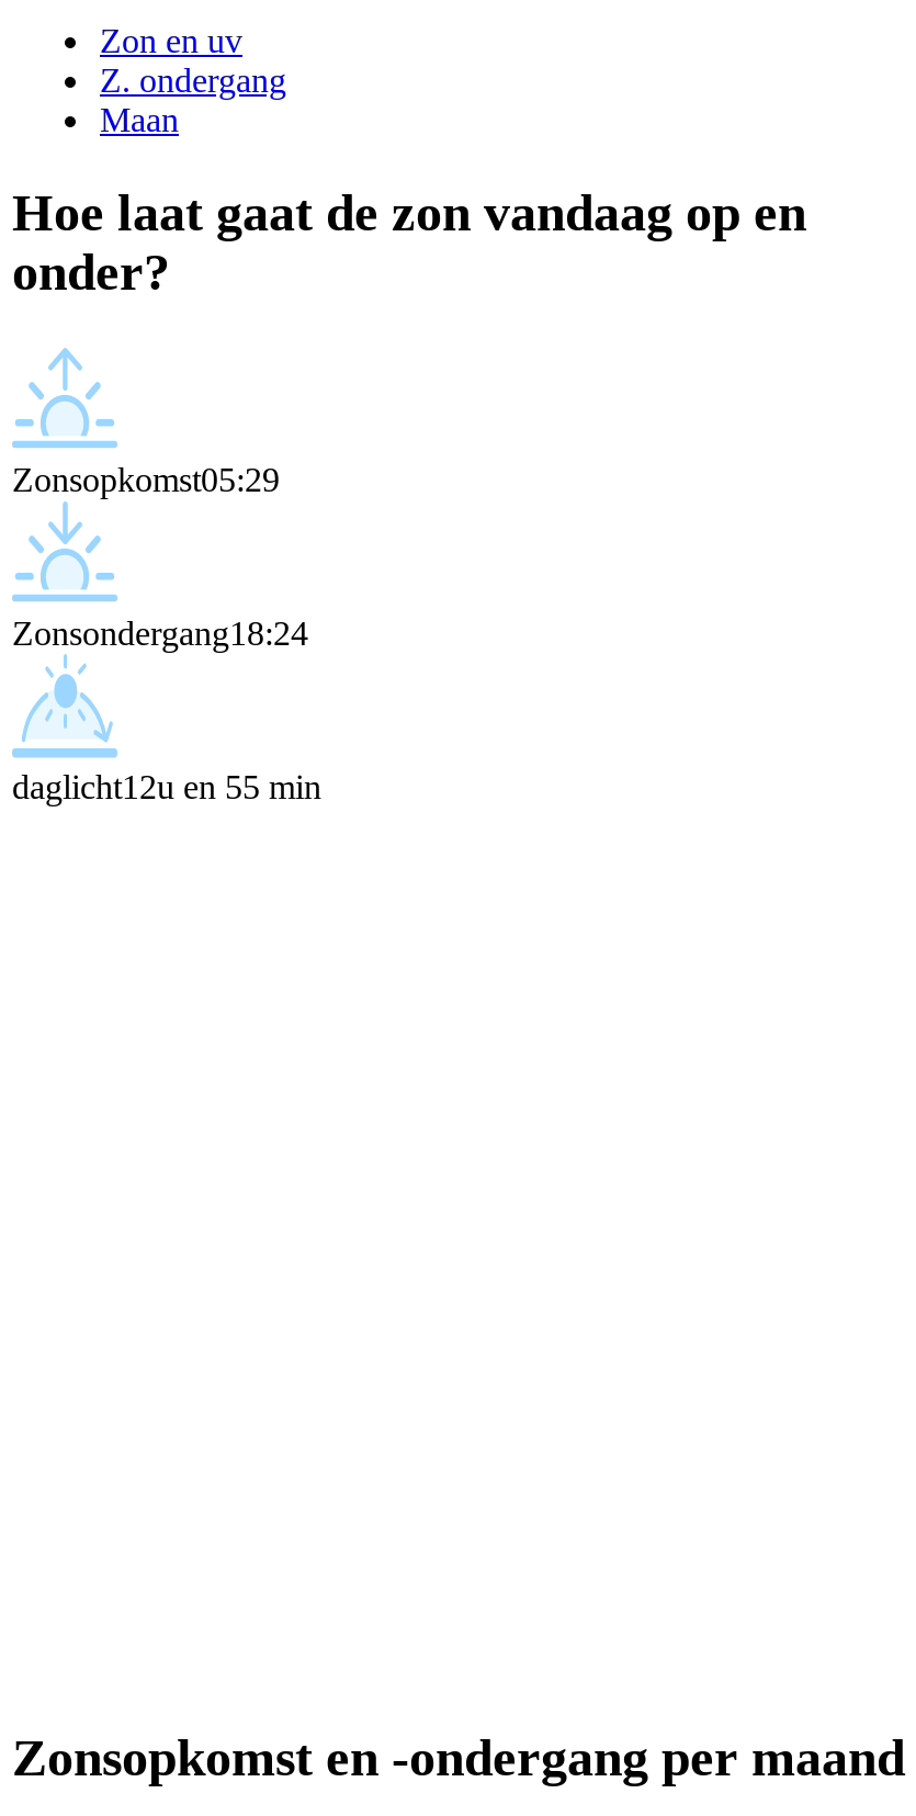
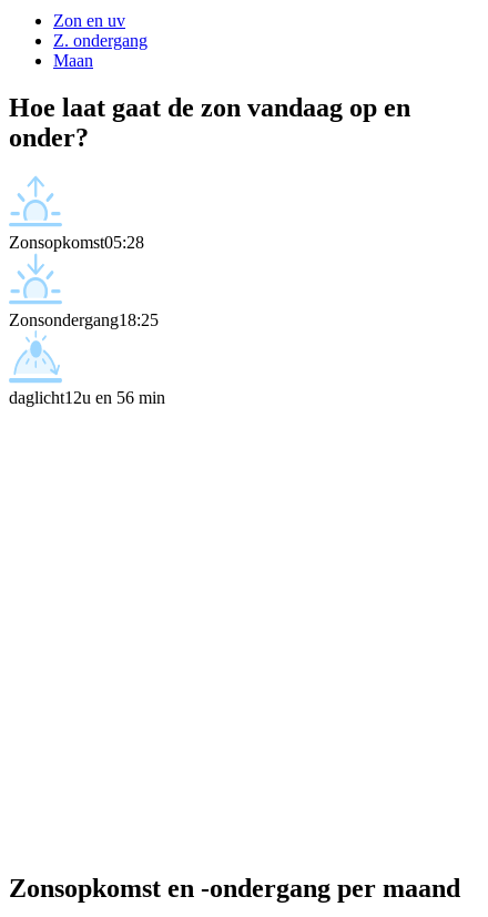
- Zonsopkomst05:29
+ Zonsopkomst05:28

- Zonsondergang18:24
+ Zonsondergang18:25

- daglicht12u en 55 min
+ daglicht12u en 56 min
